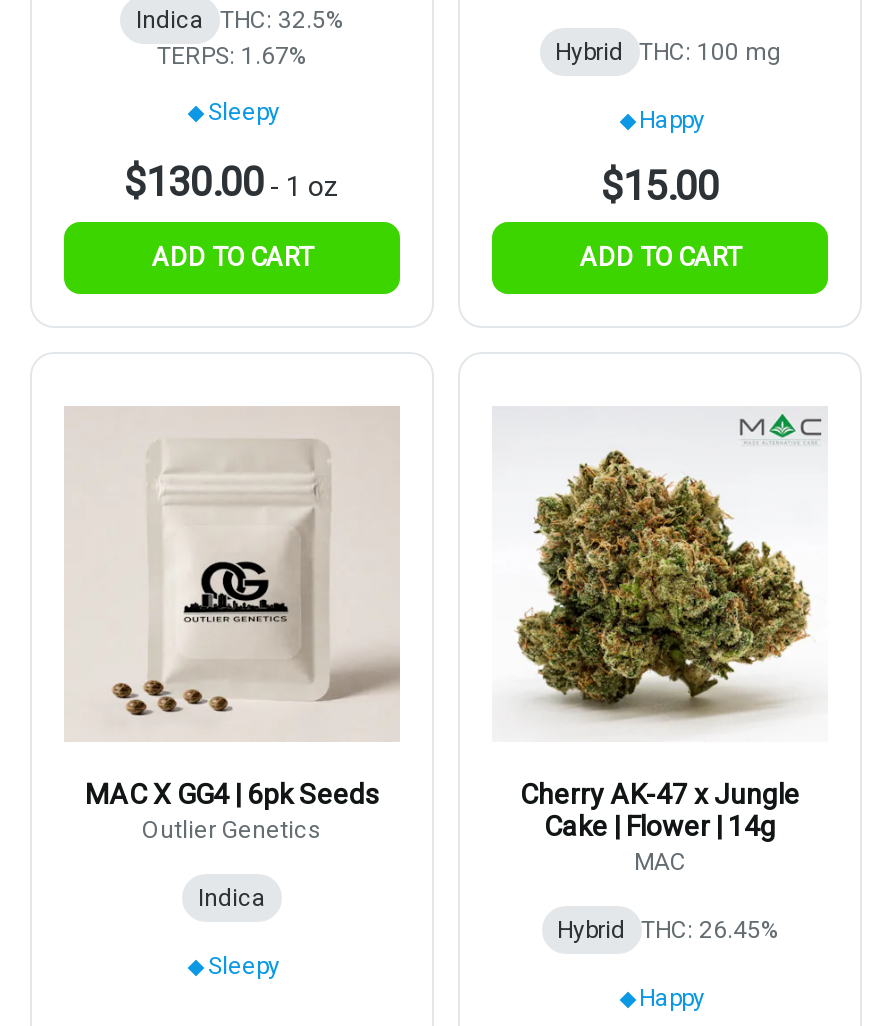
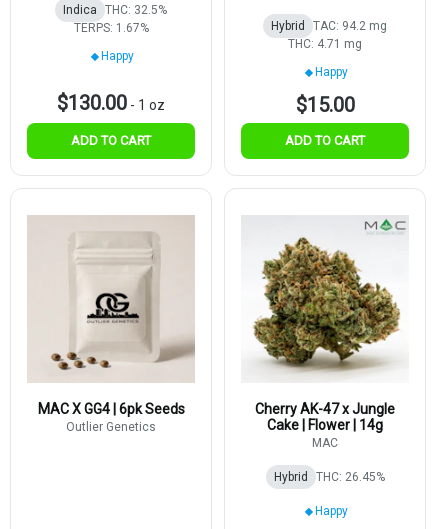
- Hybrid THC: 100 mg
+ Hybrid TAC: 94.2 mg
+ THC: 4.71 mg

- Sleepy
+ Happy

- Indica
- Sleepy
